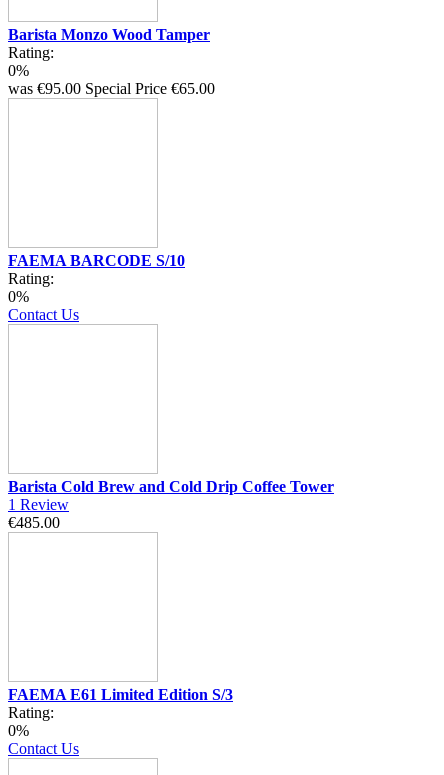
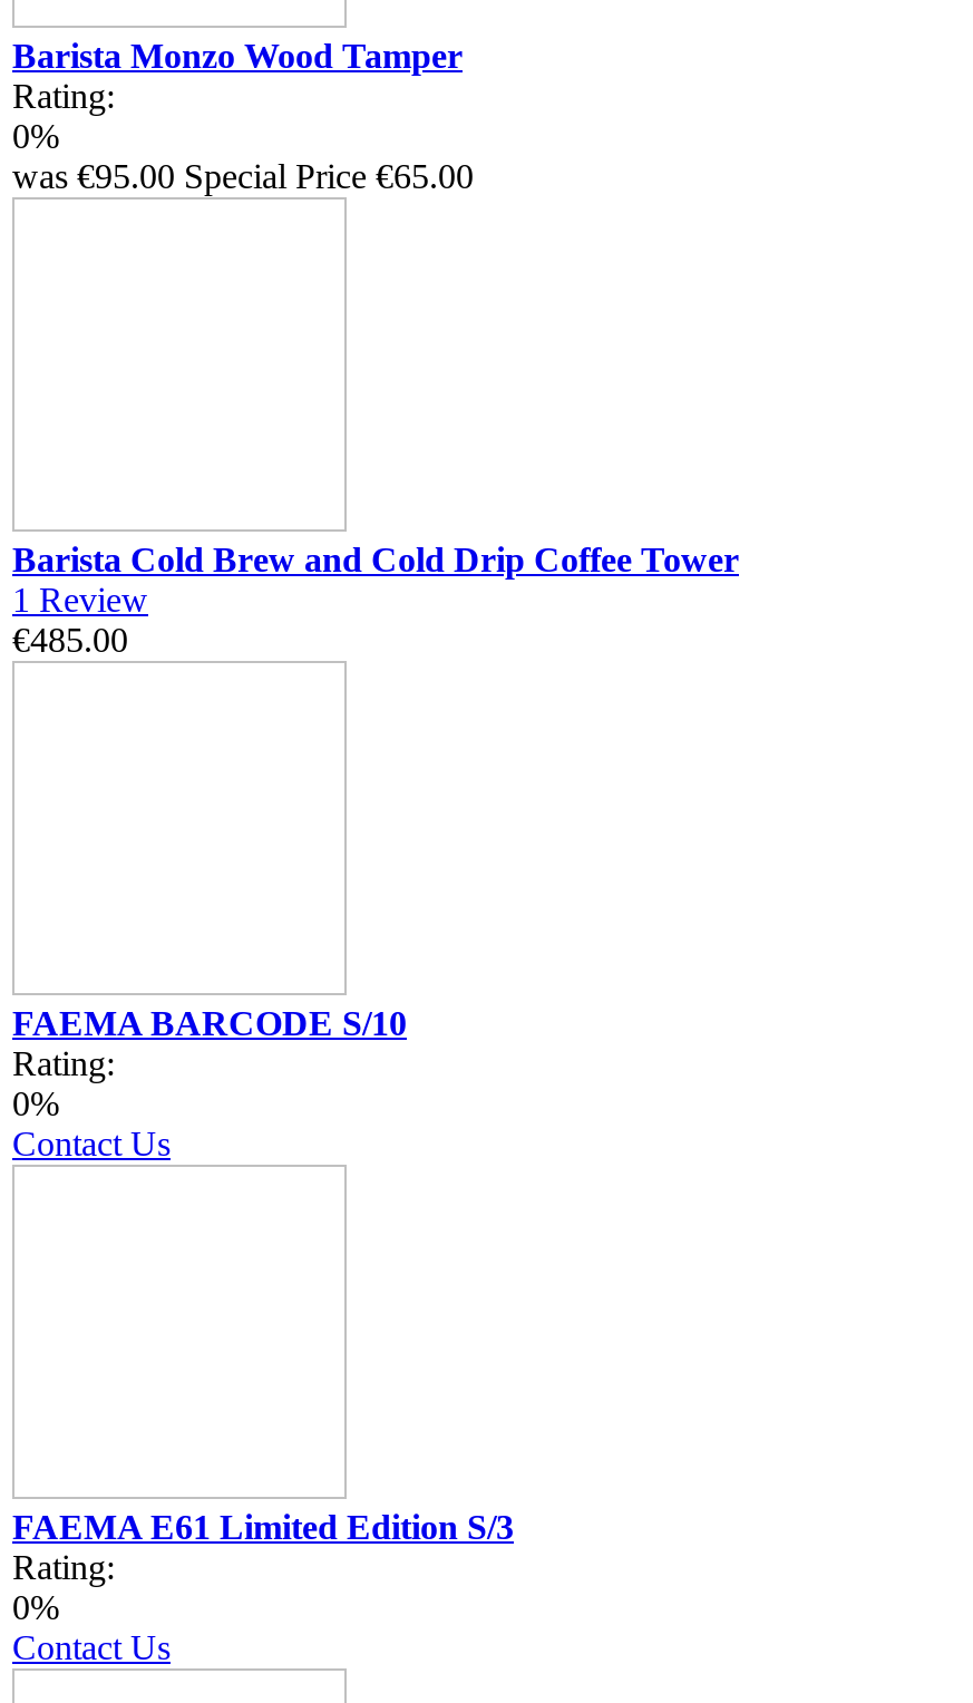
moved down: FAEMA BARCODE S/10 | Rating: | 0% | Contact Us

moved up: Barista Cold Brew and Cold Drip Coffee Tower | 1 Review | €485.00
